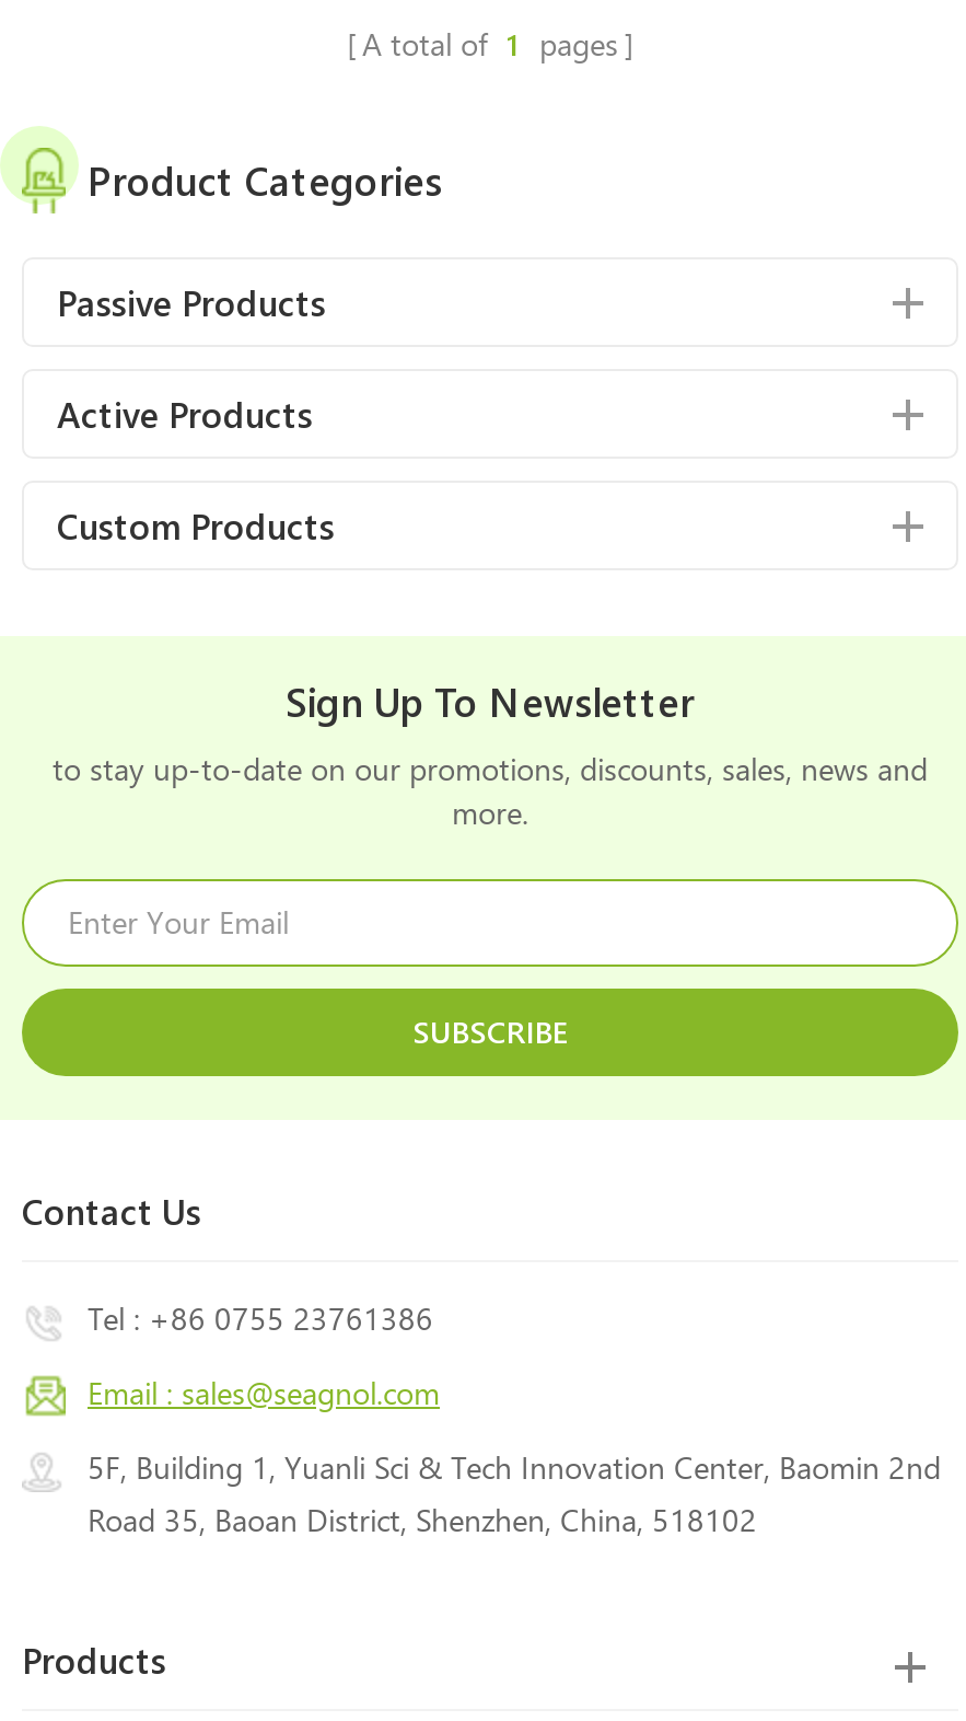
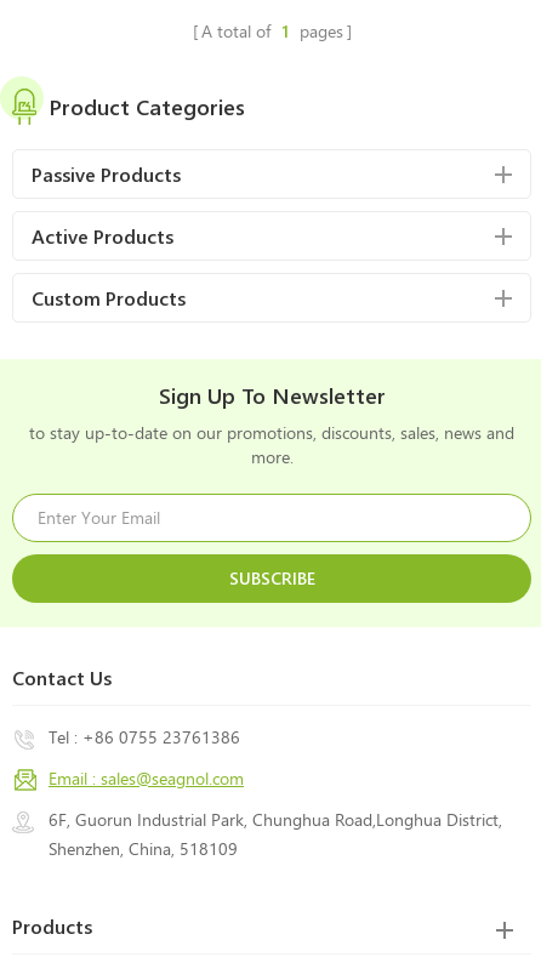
- 5F, Building 1, Yuanli Sci & Tech Innovation Center, Baomin 2nd
- Road 35, Baoan District, Shenzhen, China, 518102
+ 6F, Guorun Industrial Park, Chunghua Road,Longhua District,
+ Shenzhen, China, 518109
